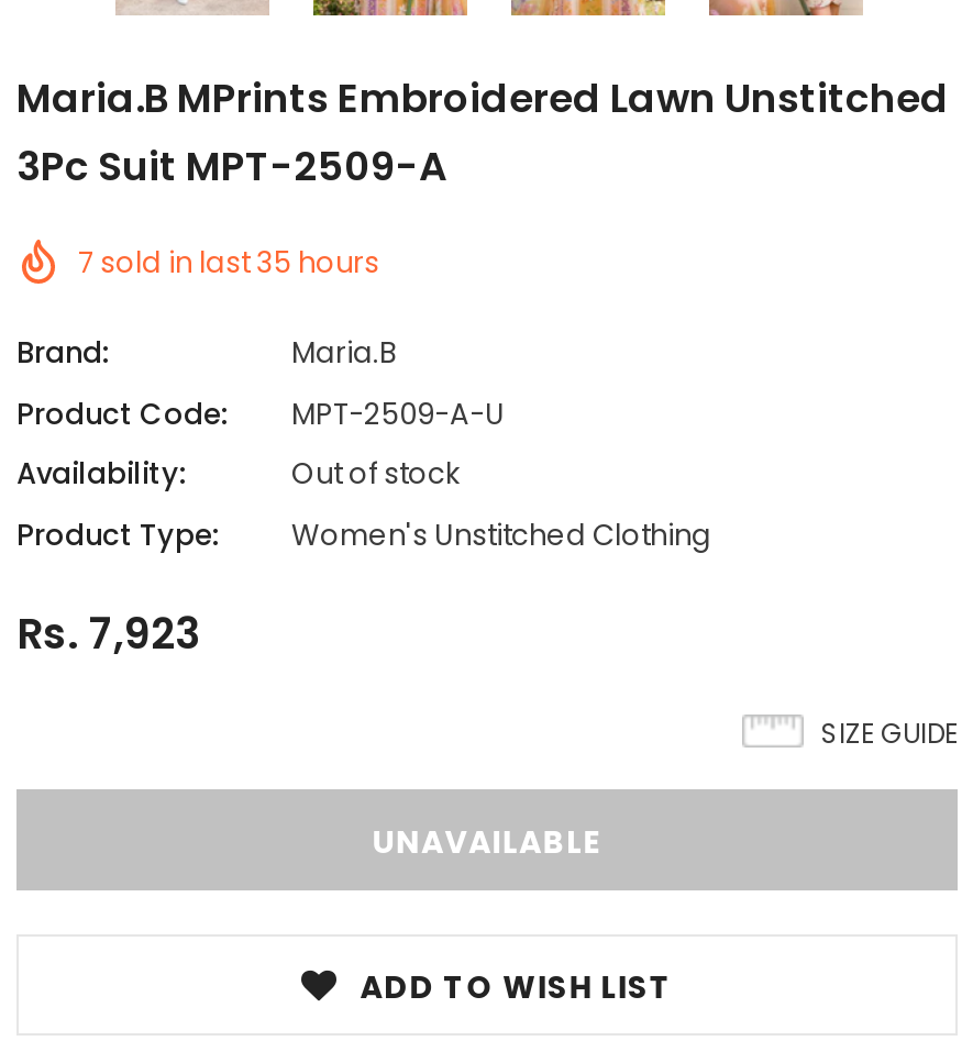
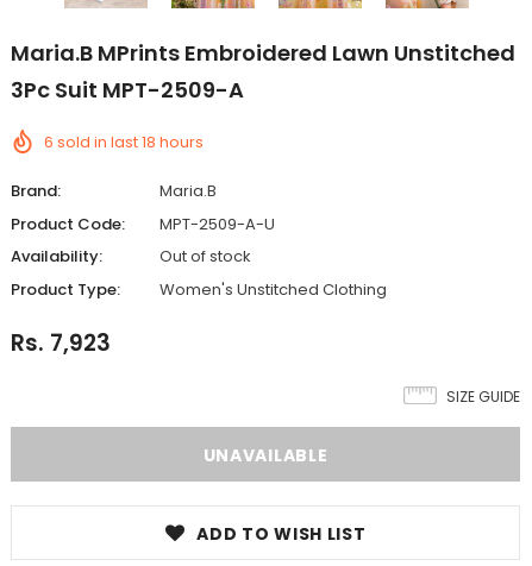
- 7 sold in last35 hours
+ 6 sold in last18 hours
